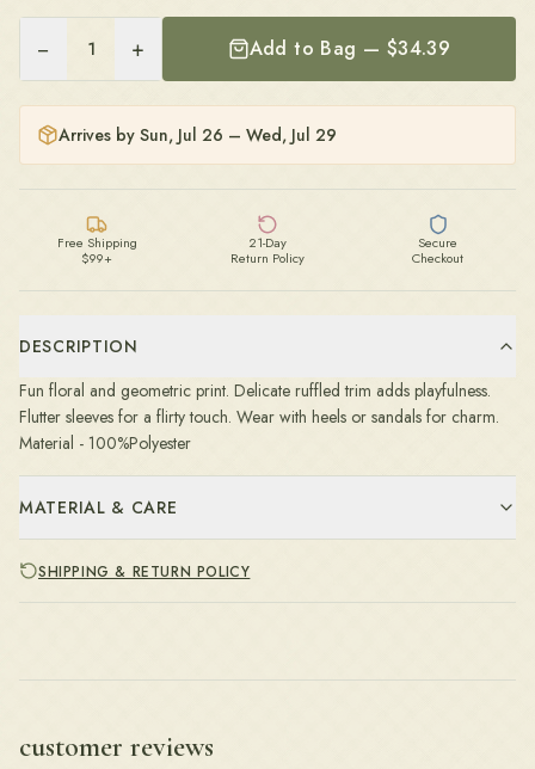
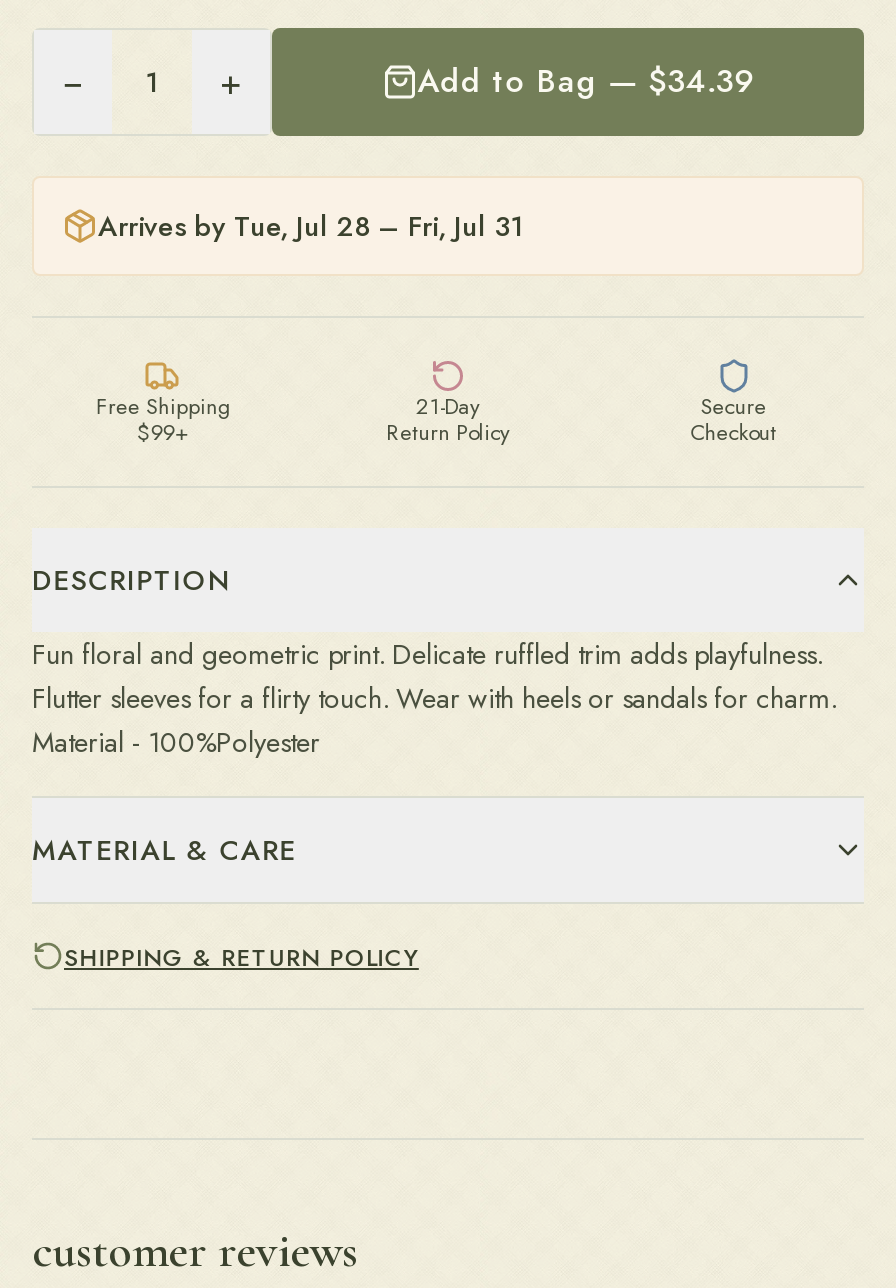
- Arrives by Sun, Jul 26 – Wed, Jul 29
+ Arrives by Tue, Jul 28 – Fri, Jul 31
